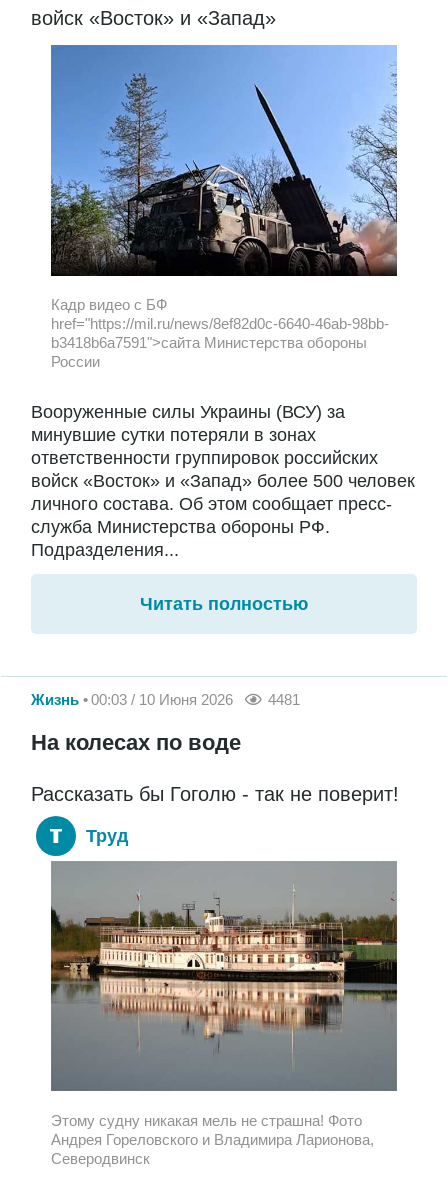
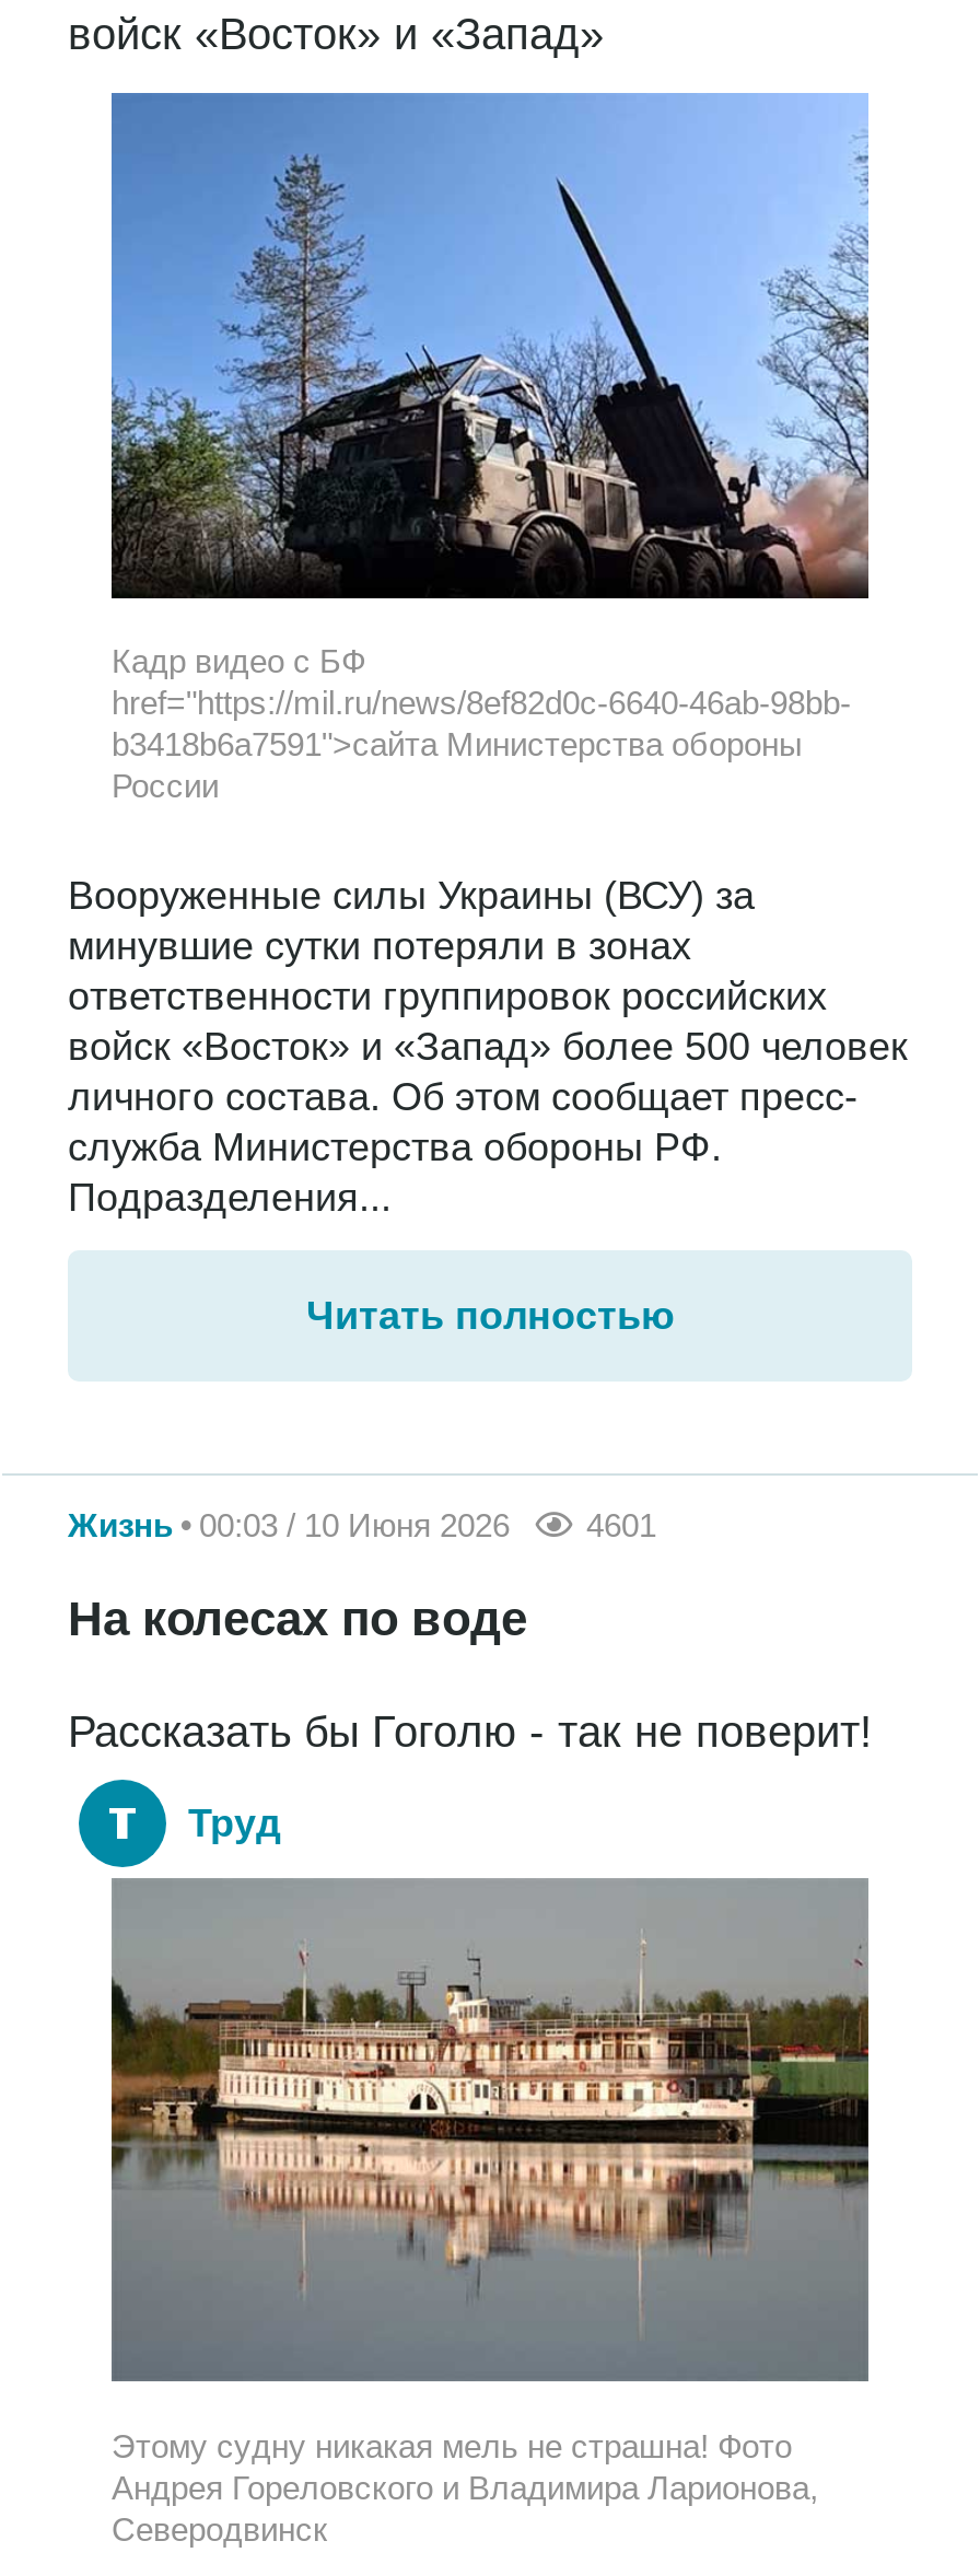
- 4481
+ 4601
